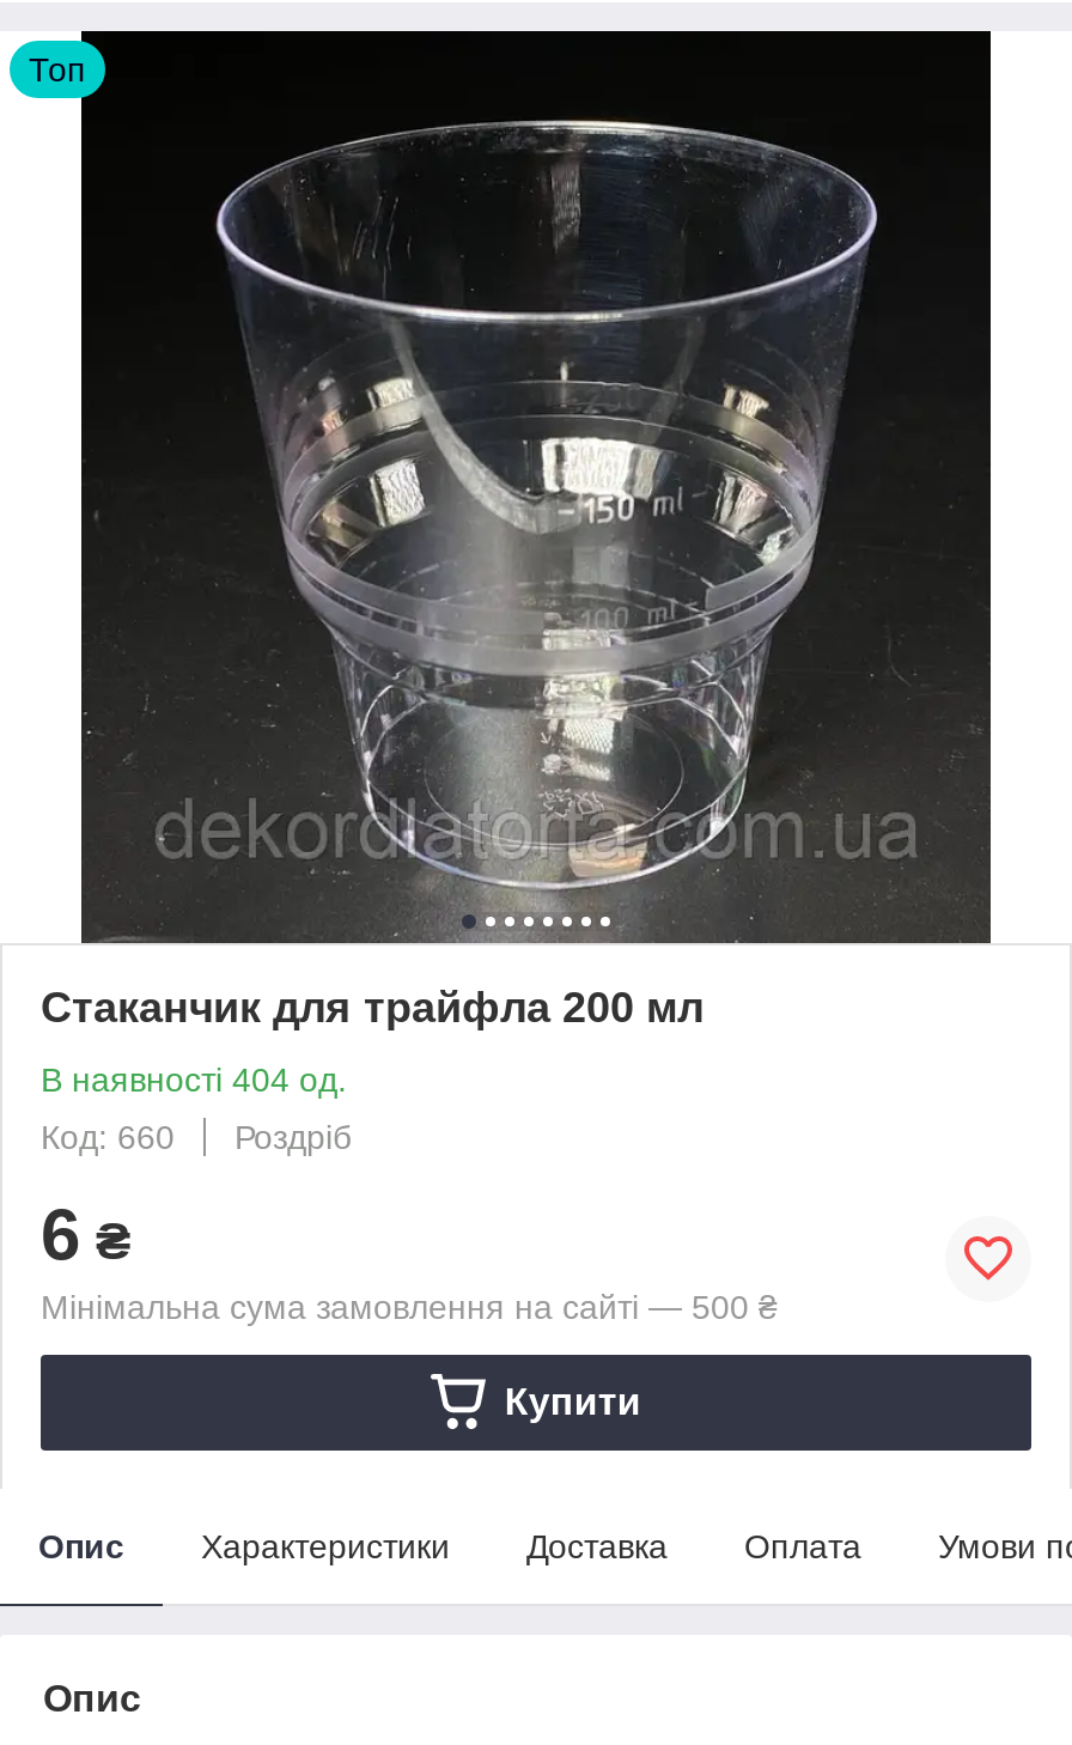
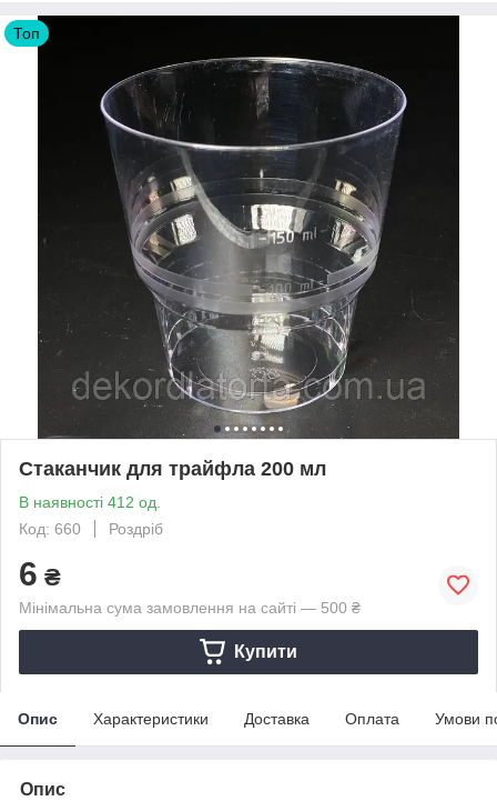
- В наявності 404 од.
+ В наявності 412 од.
